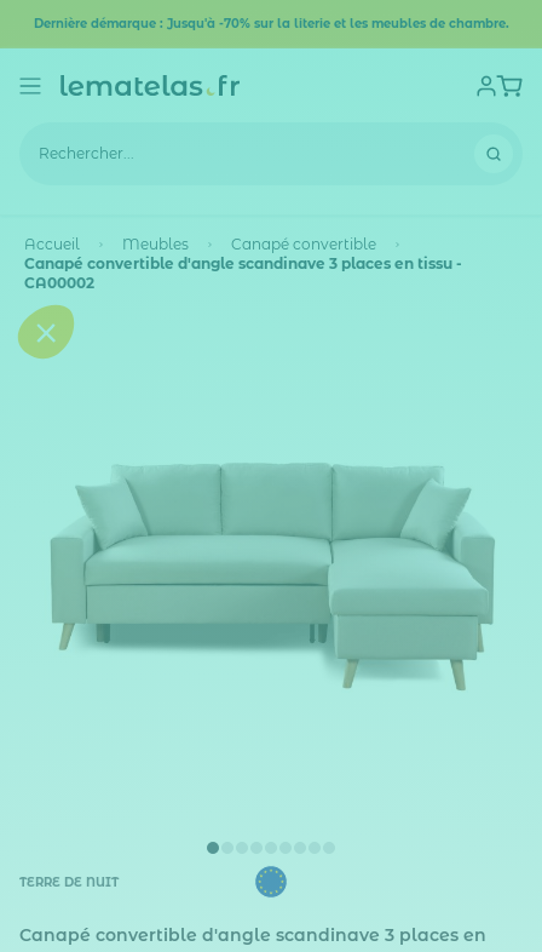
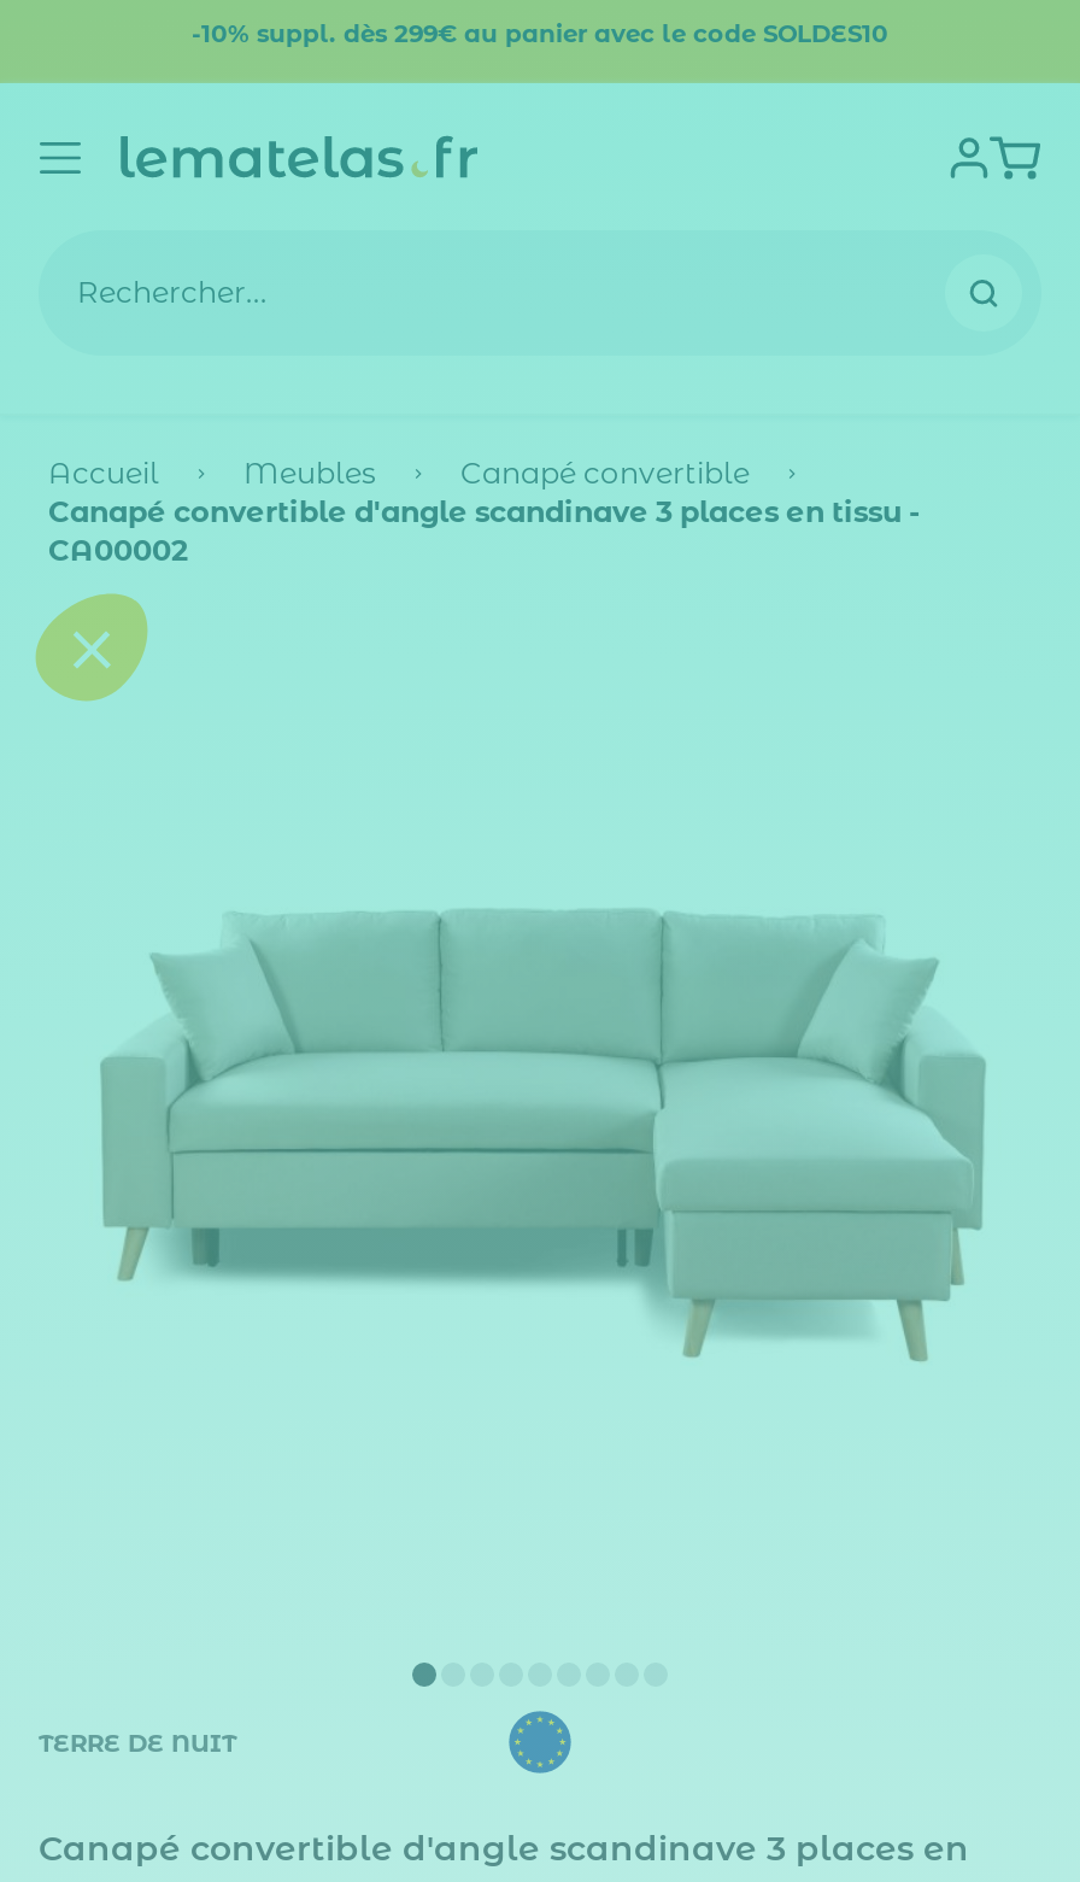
- Dernière démarque : Jusqu'à -70% sur la literie et les meubles de chambre.
+ -10% suppl. dès 299€ au panier avec le code SOLDES10
